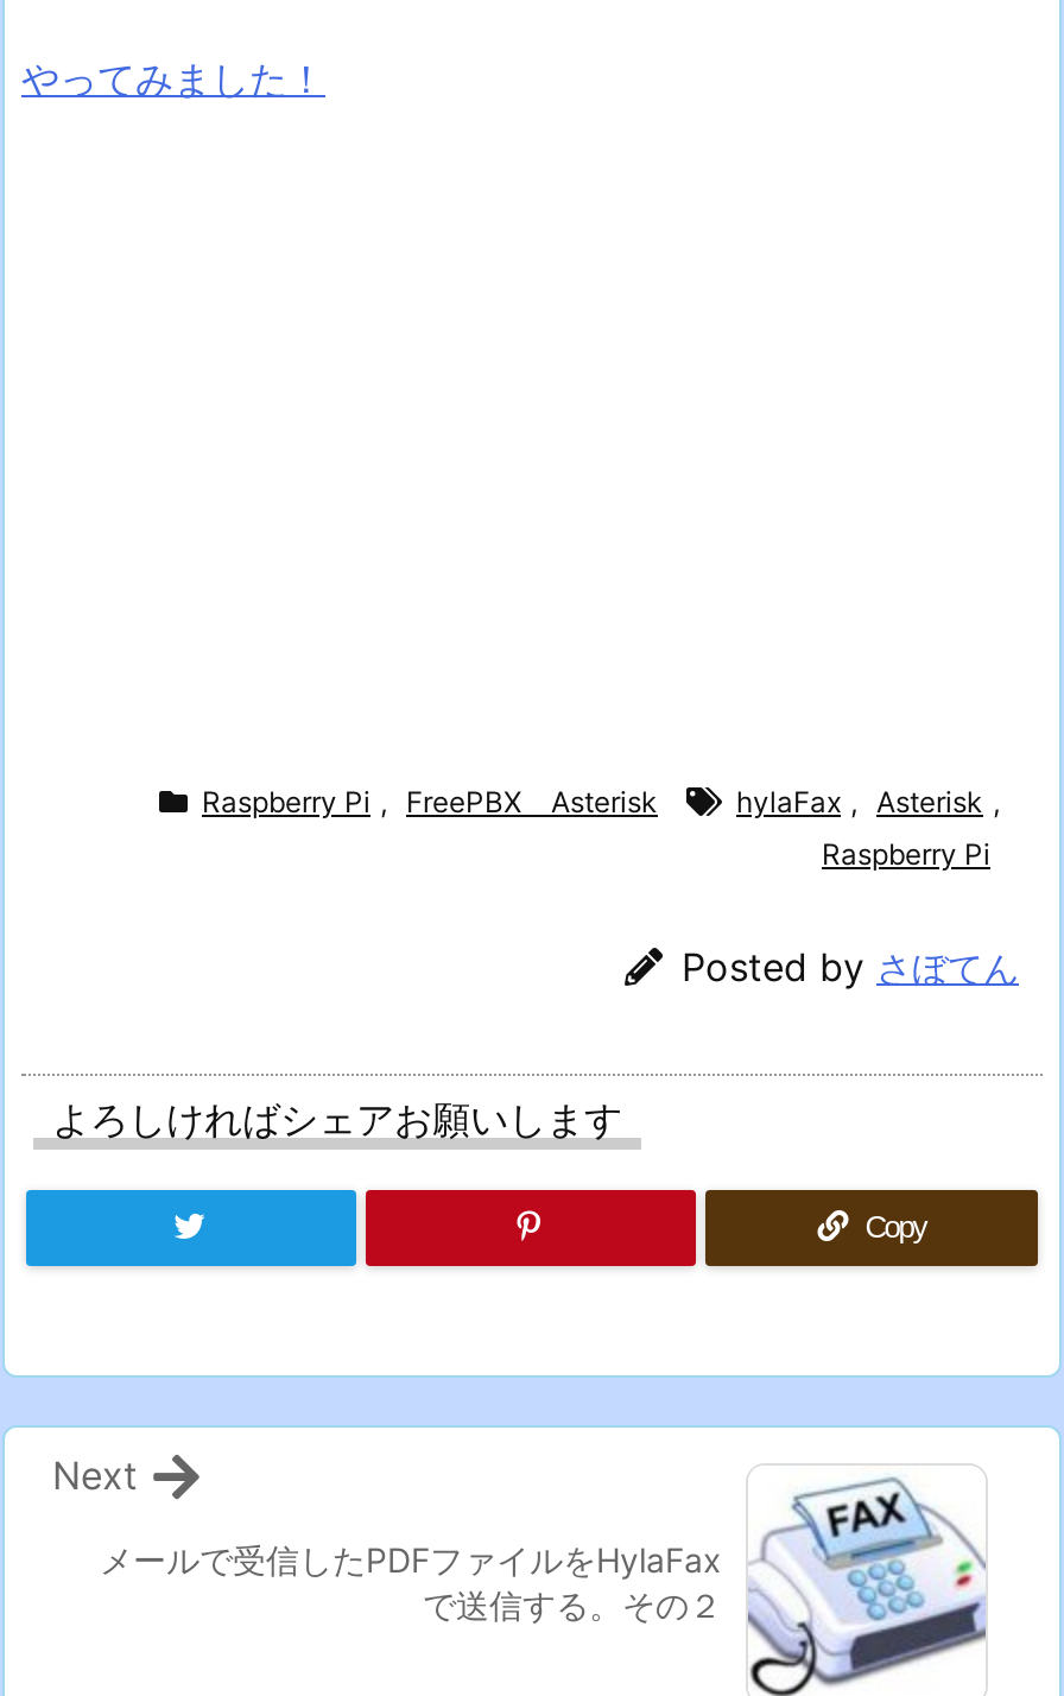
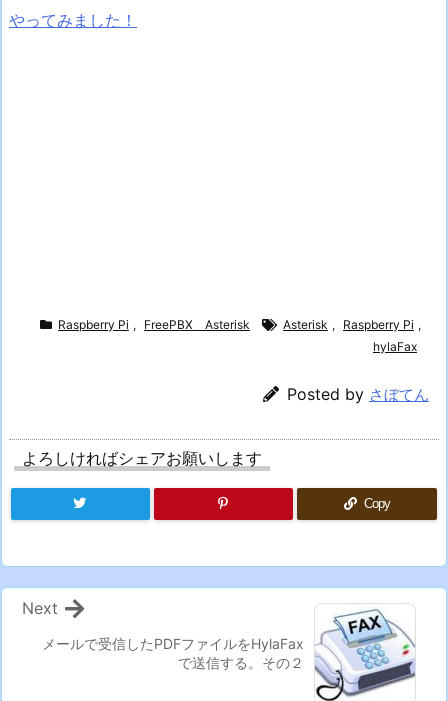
- hylaFax , Asterisk ,
+ Asterisk , Raspberry Pi ,

- Raspberry Pi
+ hylaFax
